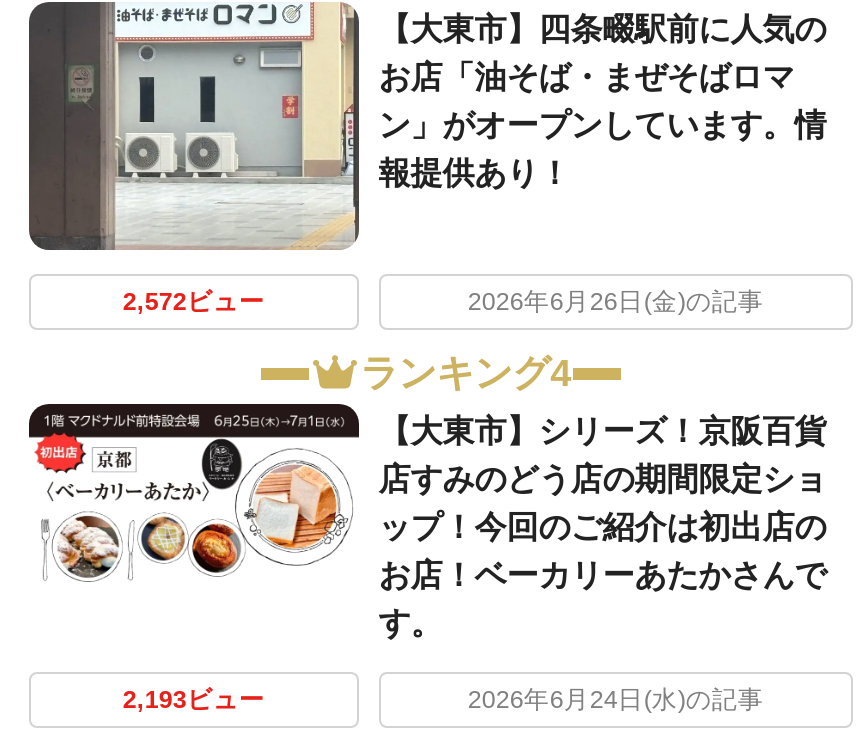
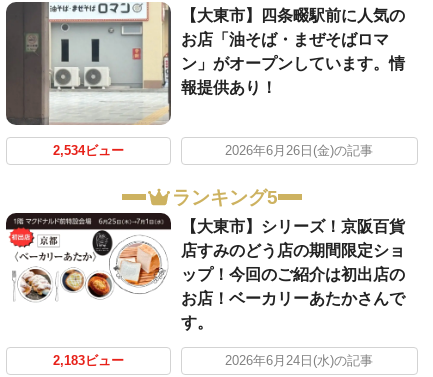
- 2,572ビュー
+ 2,534ビュー

- ランキング4
+ ランキング5

- 2,193ビュー
+ 2,183ビュー
